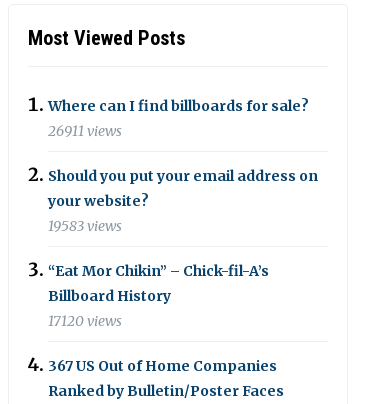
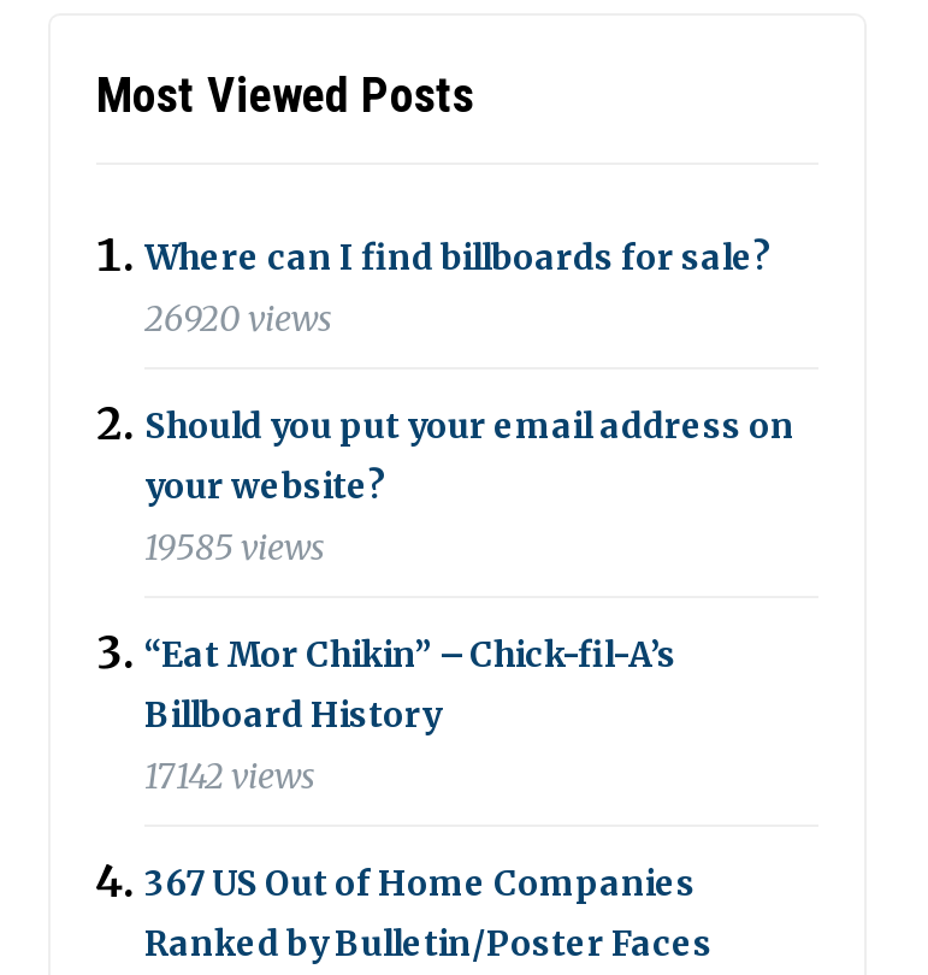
- 26911 views
+ 26920 views

- 19583 views
+ 19585 views

- 17120 views
+ 17142 views
